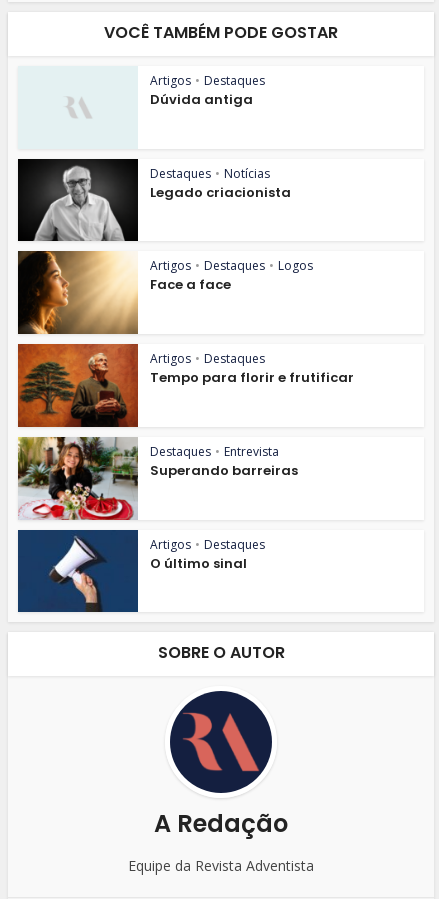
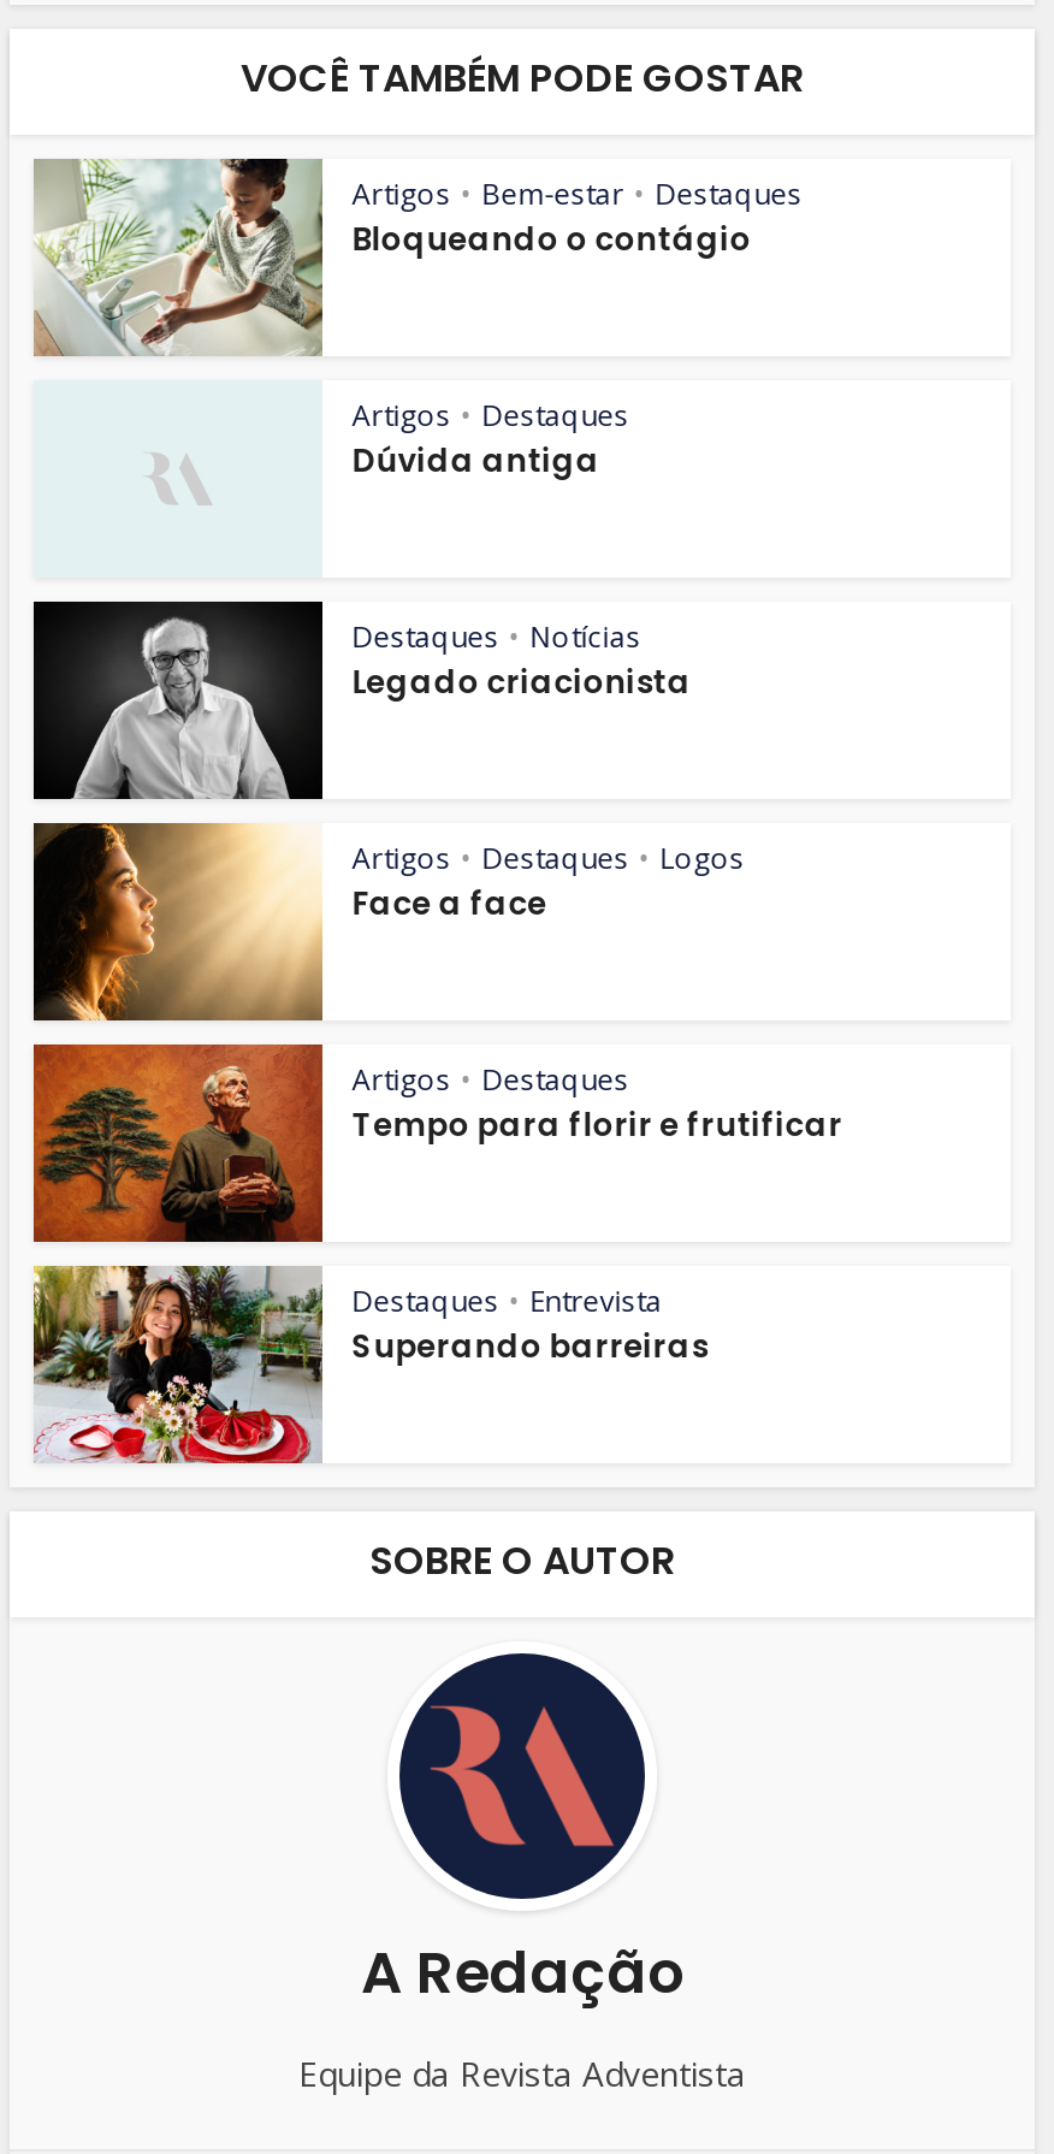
+ [image]
+ Artigos • Bem-estar • Destaques
+ Bloqueando o contágio

moved down: [image] | Artigos • Destaques | Dúvida antiga | ... | Destaques • Entrevista | Superando barreiras

- [image]
- Artigos • Destaques
- O último sinal
